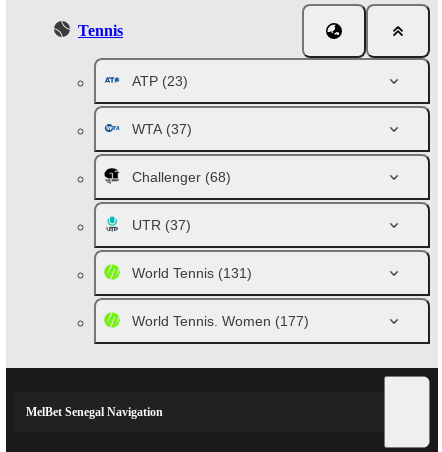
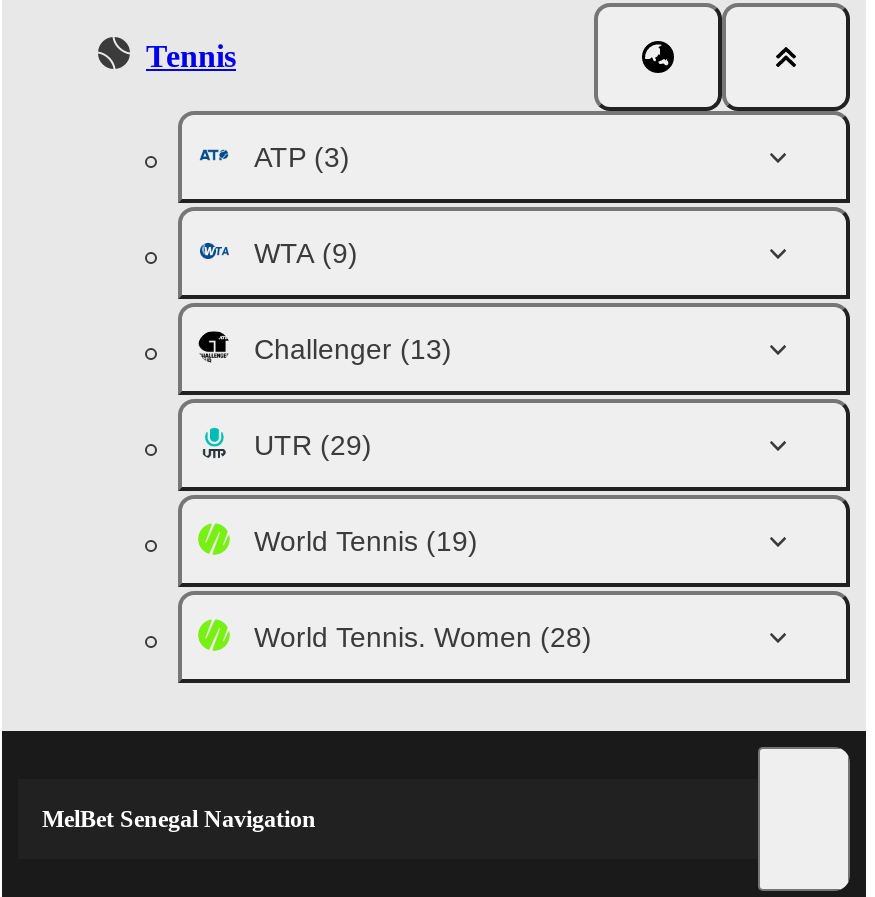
- ATP (23)
+ ATP (3)

- WTA (37)
+ WTA (9)

- Challenger (68)
+ Challenger (13)

- UTR (37)
+ UTR (29)

- World Tennis (131)
+ World Tennis (19)

- World Tennis. Women (177)
+ World Tennis. Women (28)
